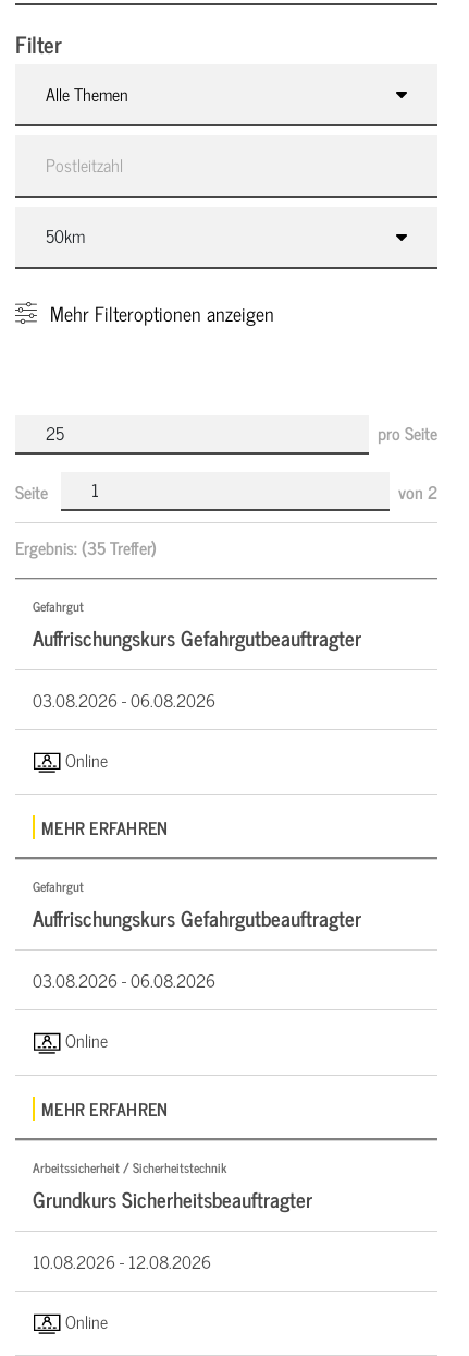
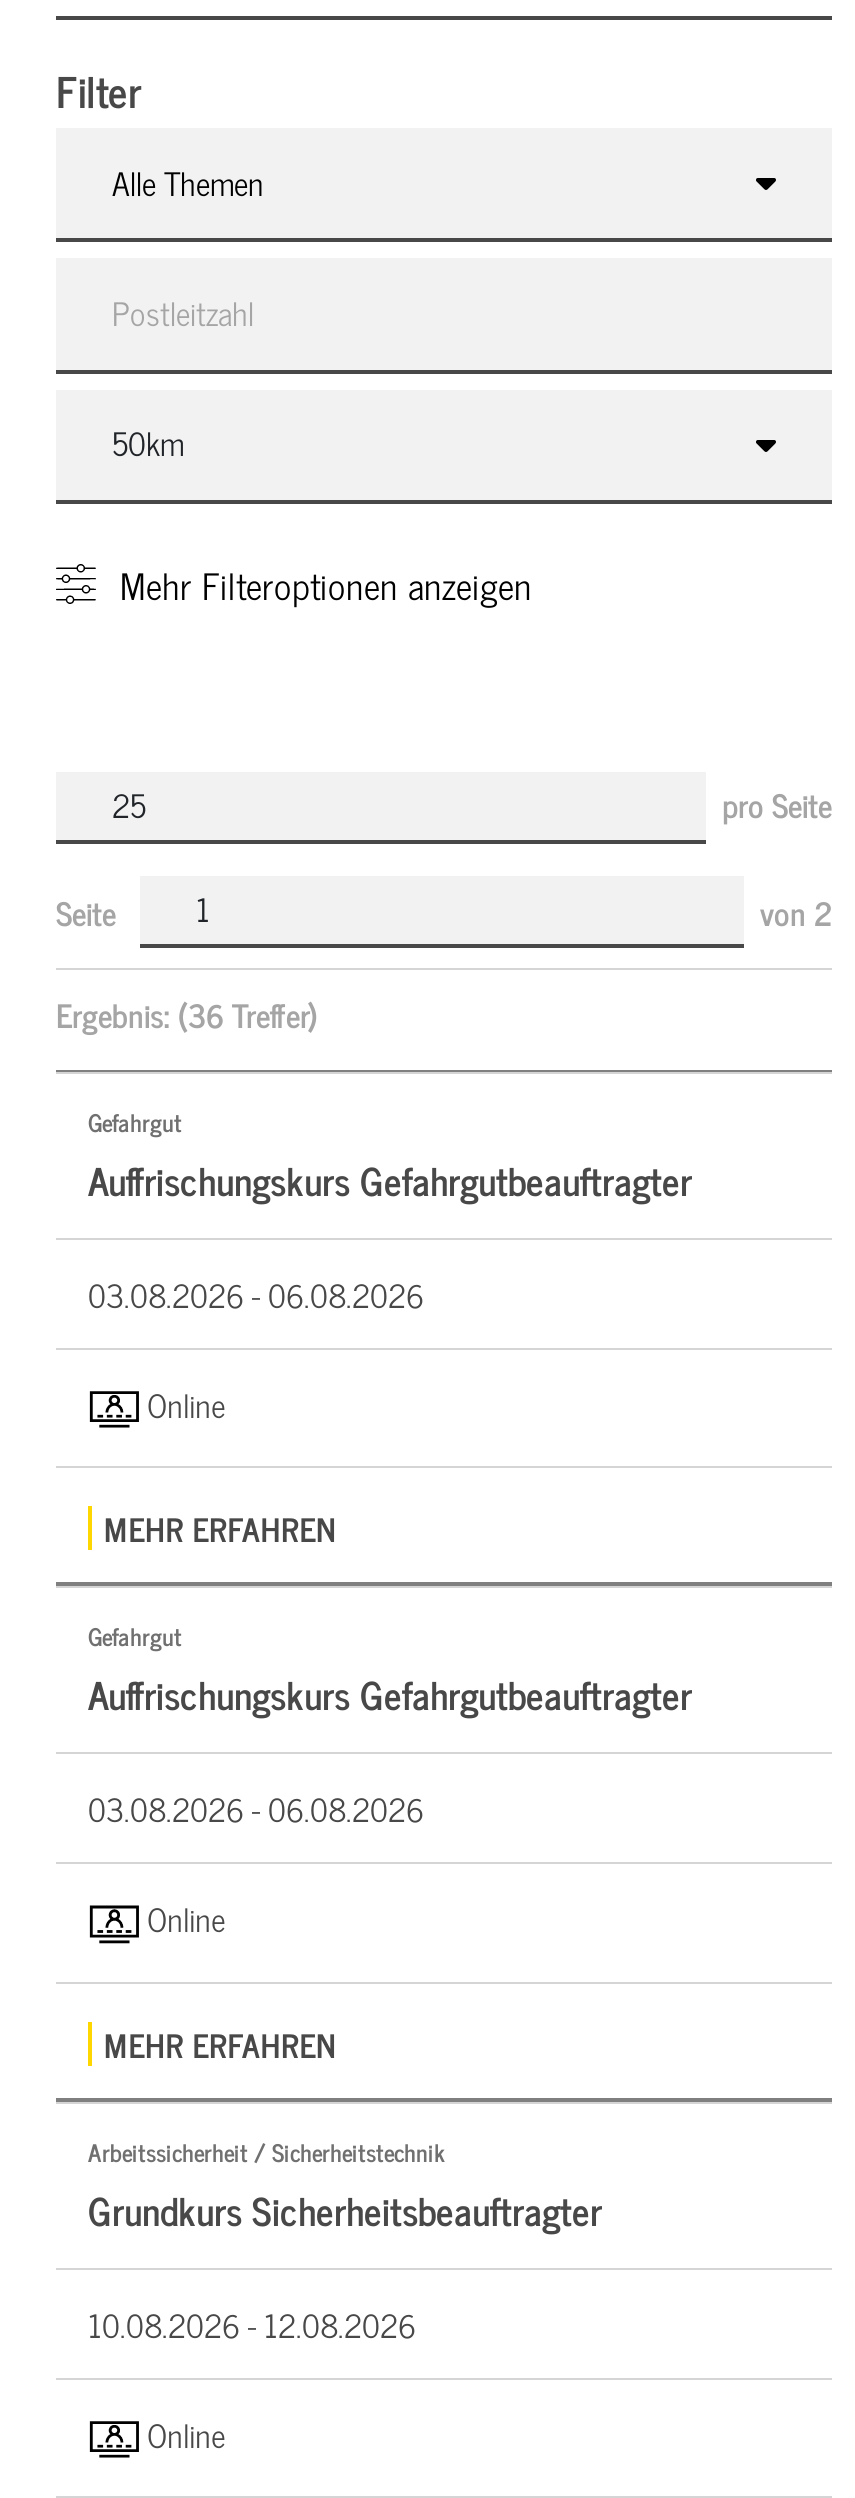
- Ergebnis: (35 Treffer)
+ Ergebnis: (36 Treffer)
